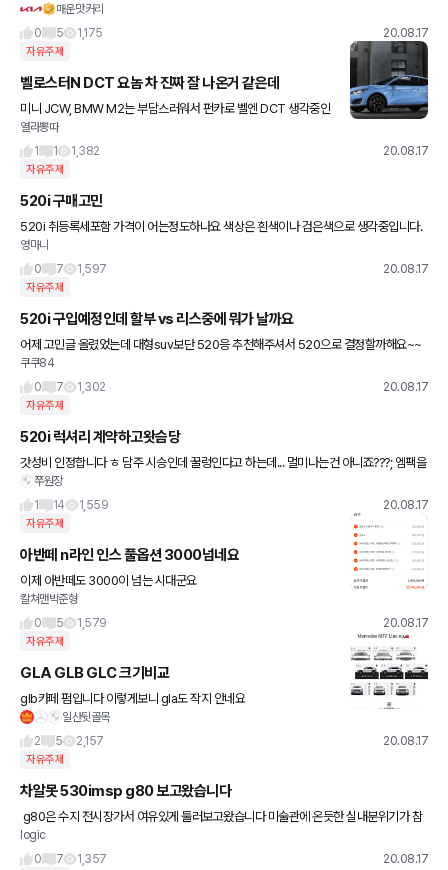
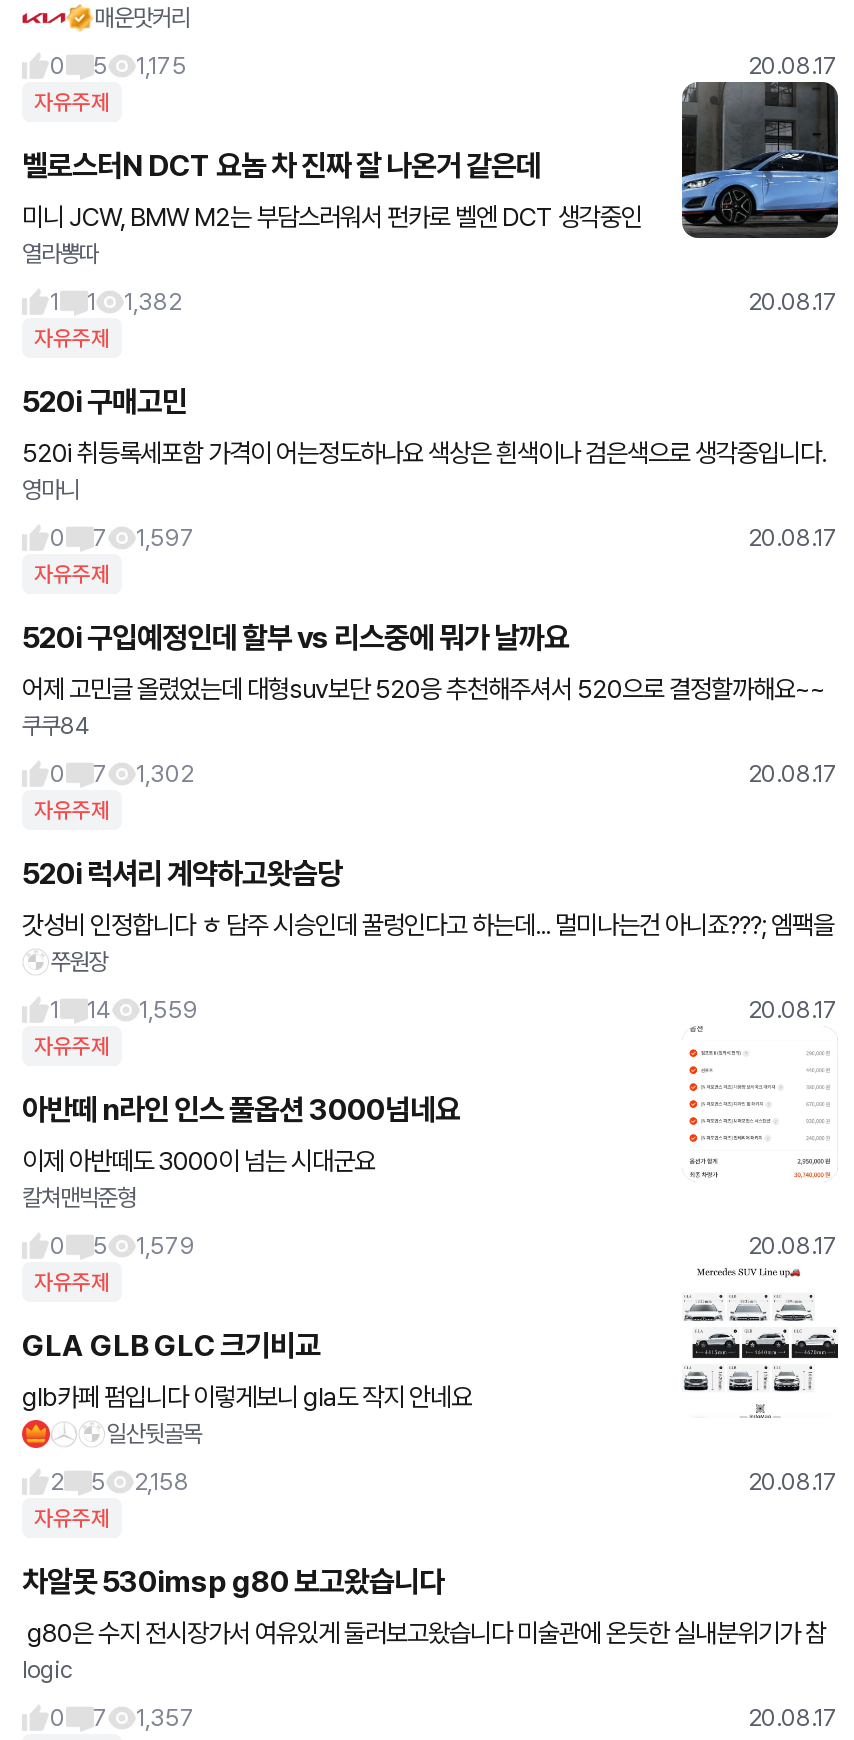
- 2 5 2,157
+ 2 5 2,158
